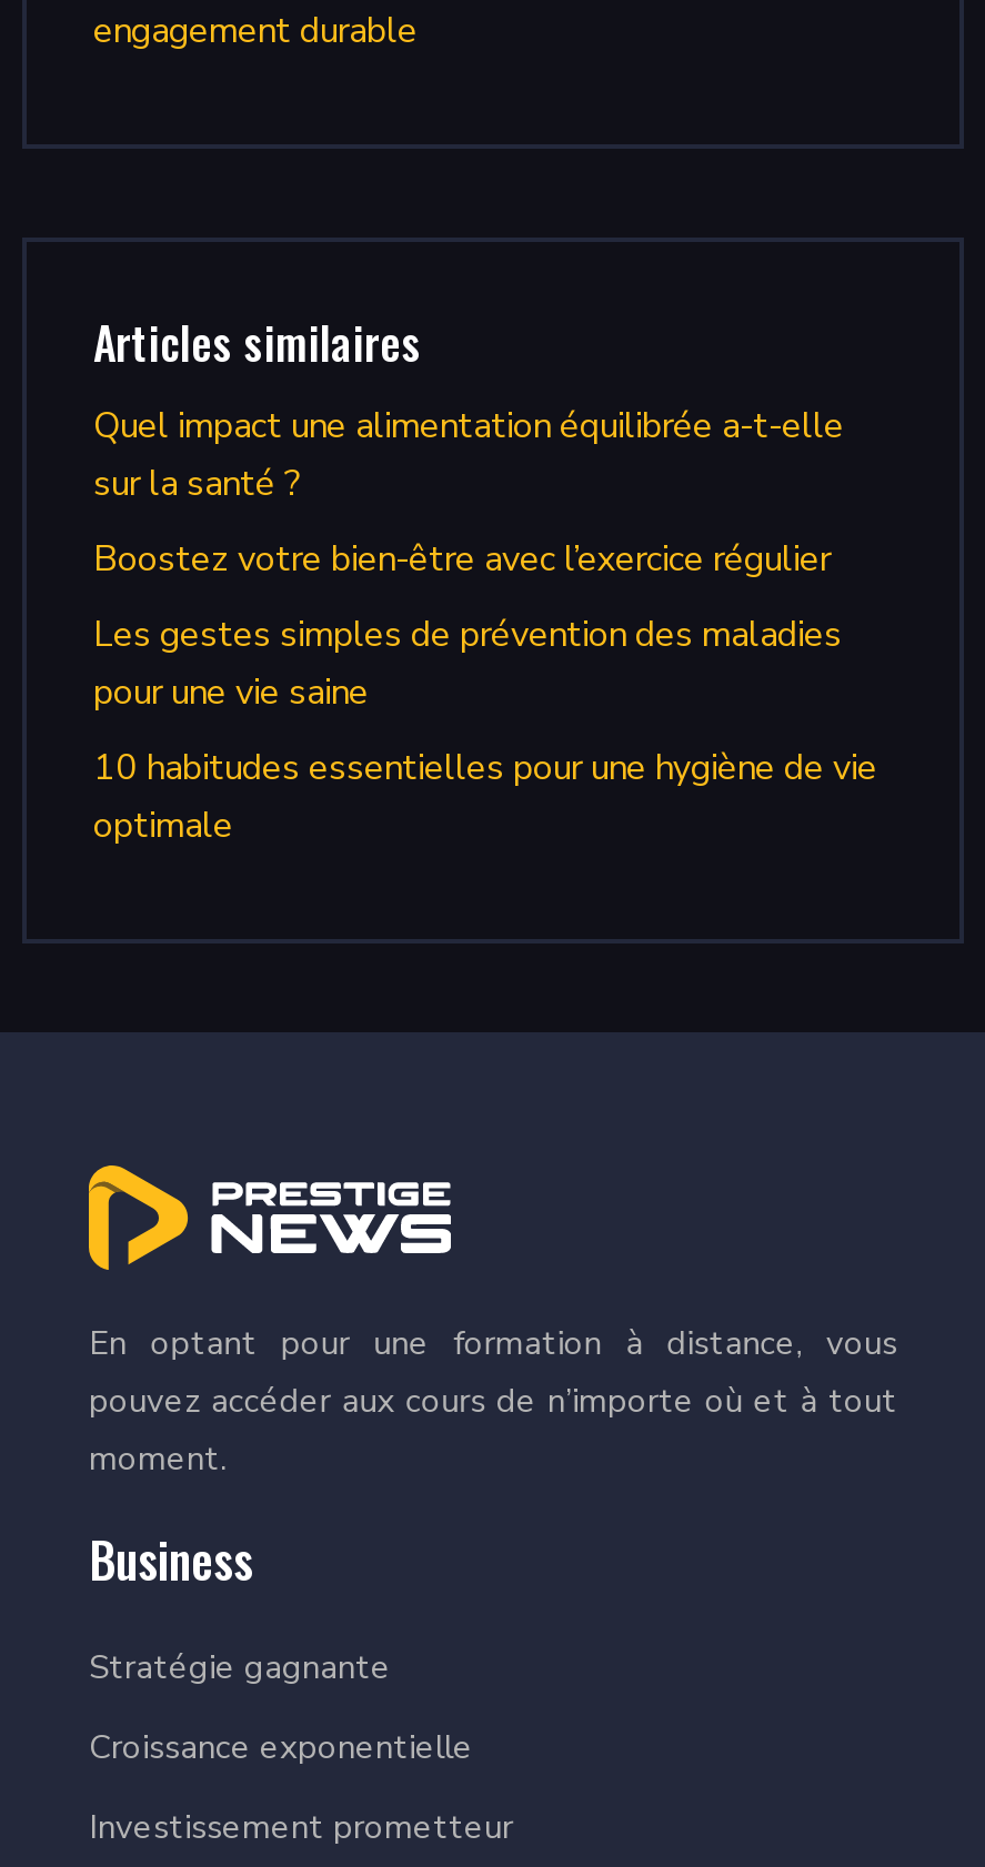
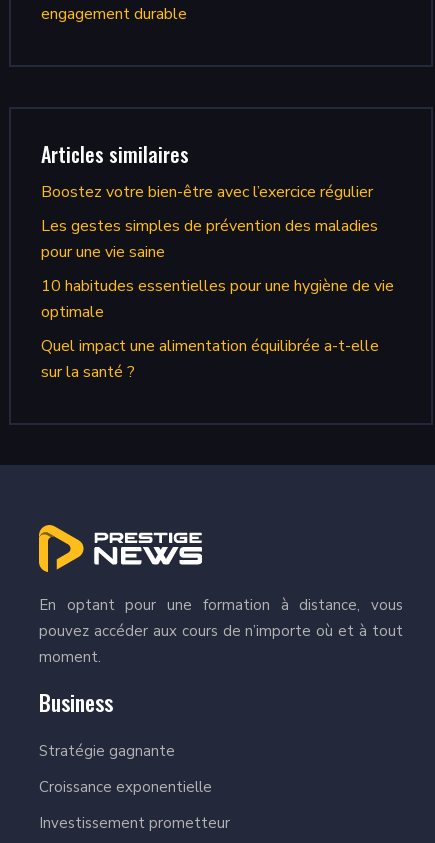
moved down: Quel impact une alimentation équilibrée a-t-elle | sur la santé ?

moved up: Boostez votre bien-être avec l’exercice régulier | Les gestes simples de prévention des maladies | pour une vie saine | 10 habitudes essentielles pour une hygiène de vie | optimale
